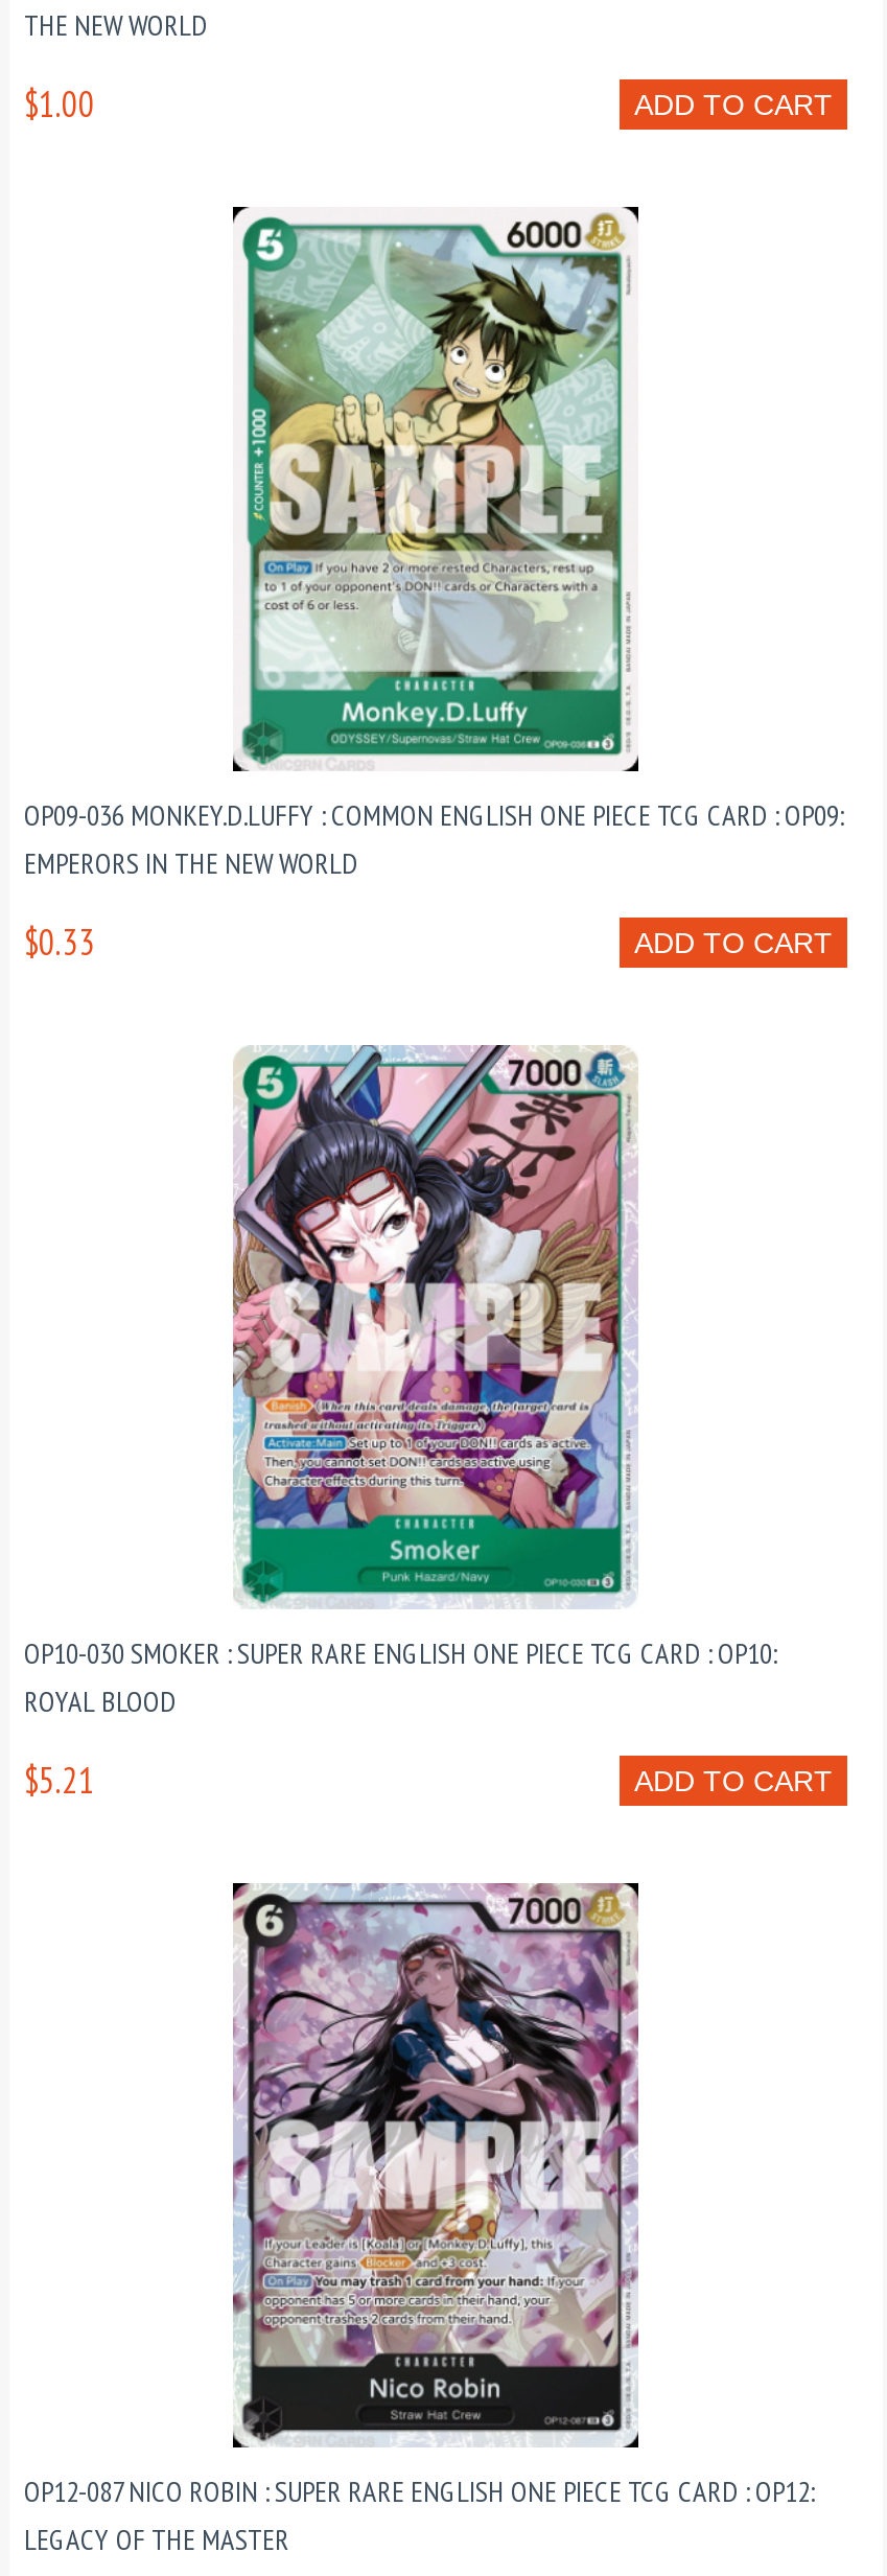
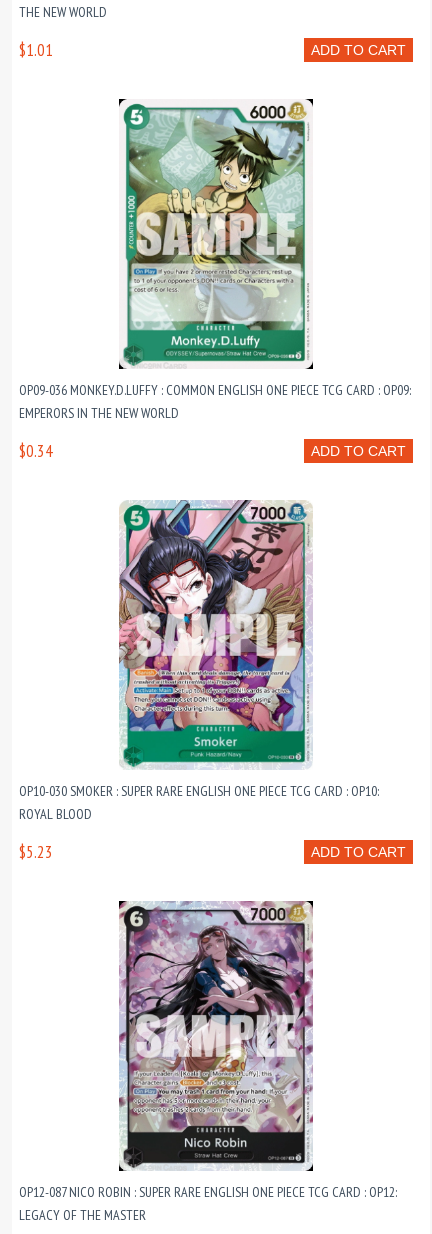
- $1.00
+ $1.01

- $0.33
+ $0.34

- $5.21
+ $5.23
